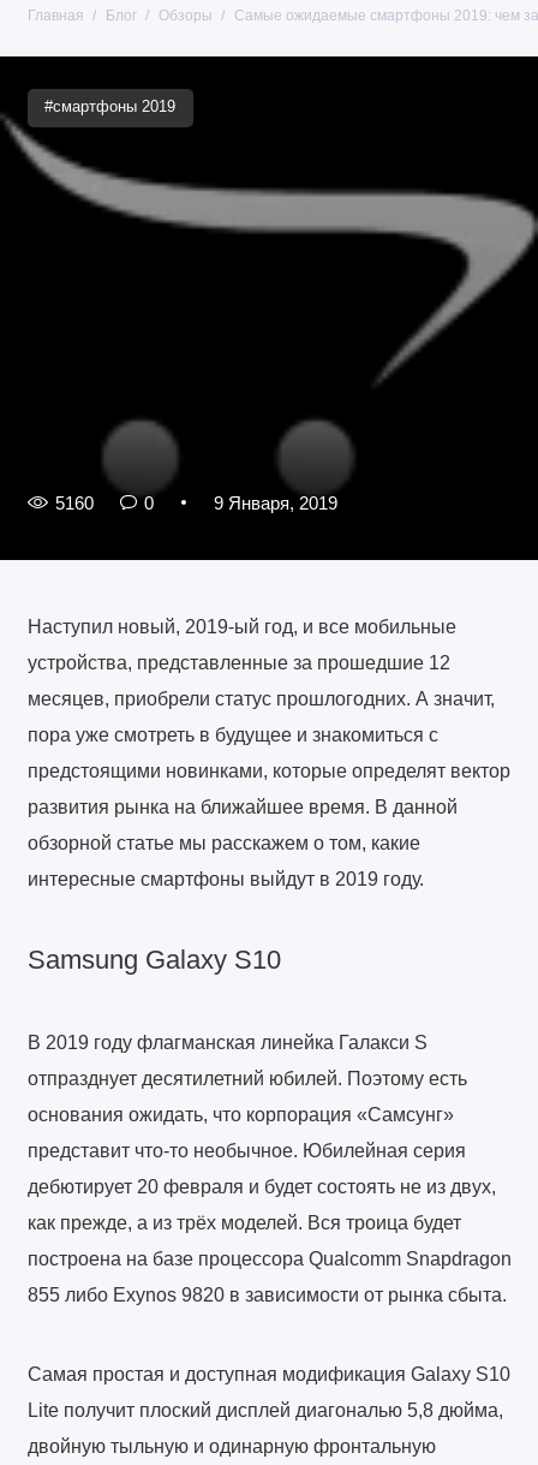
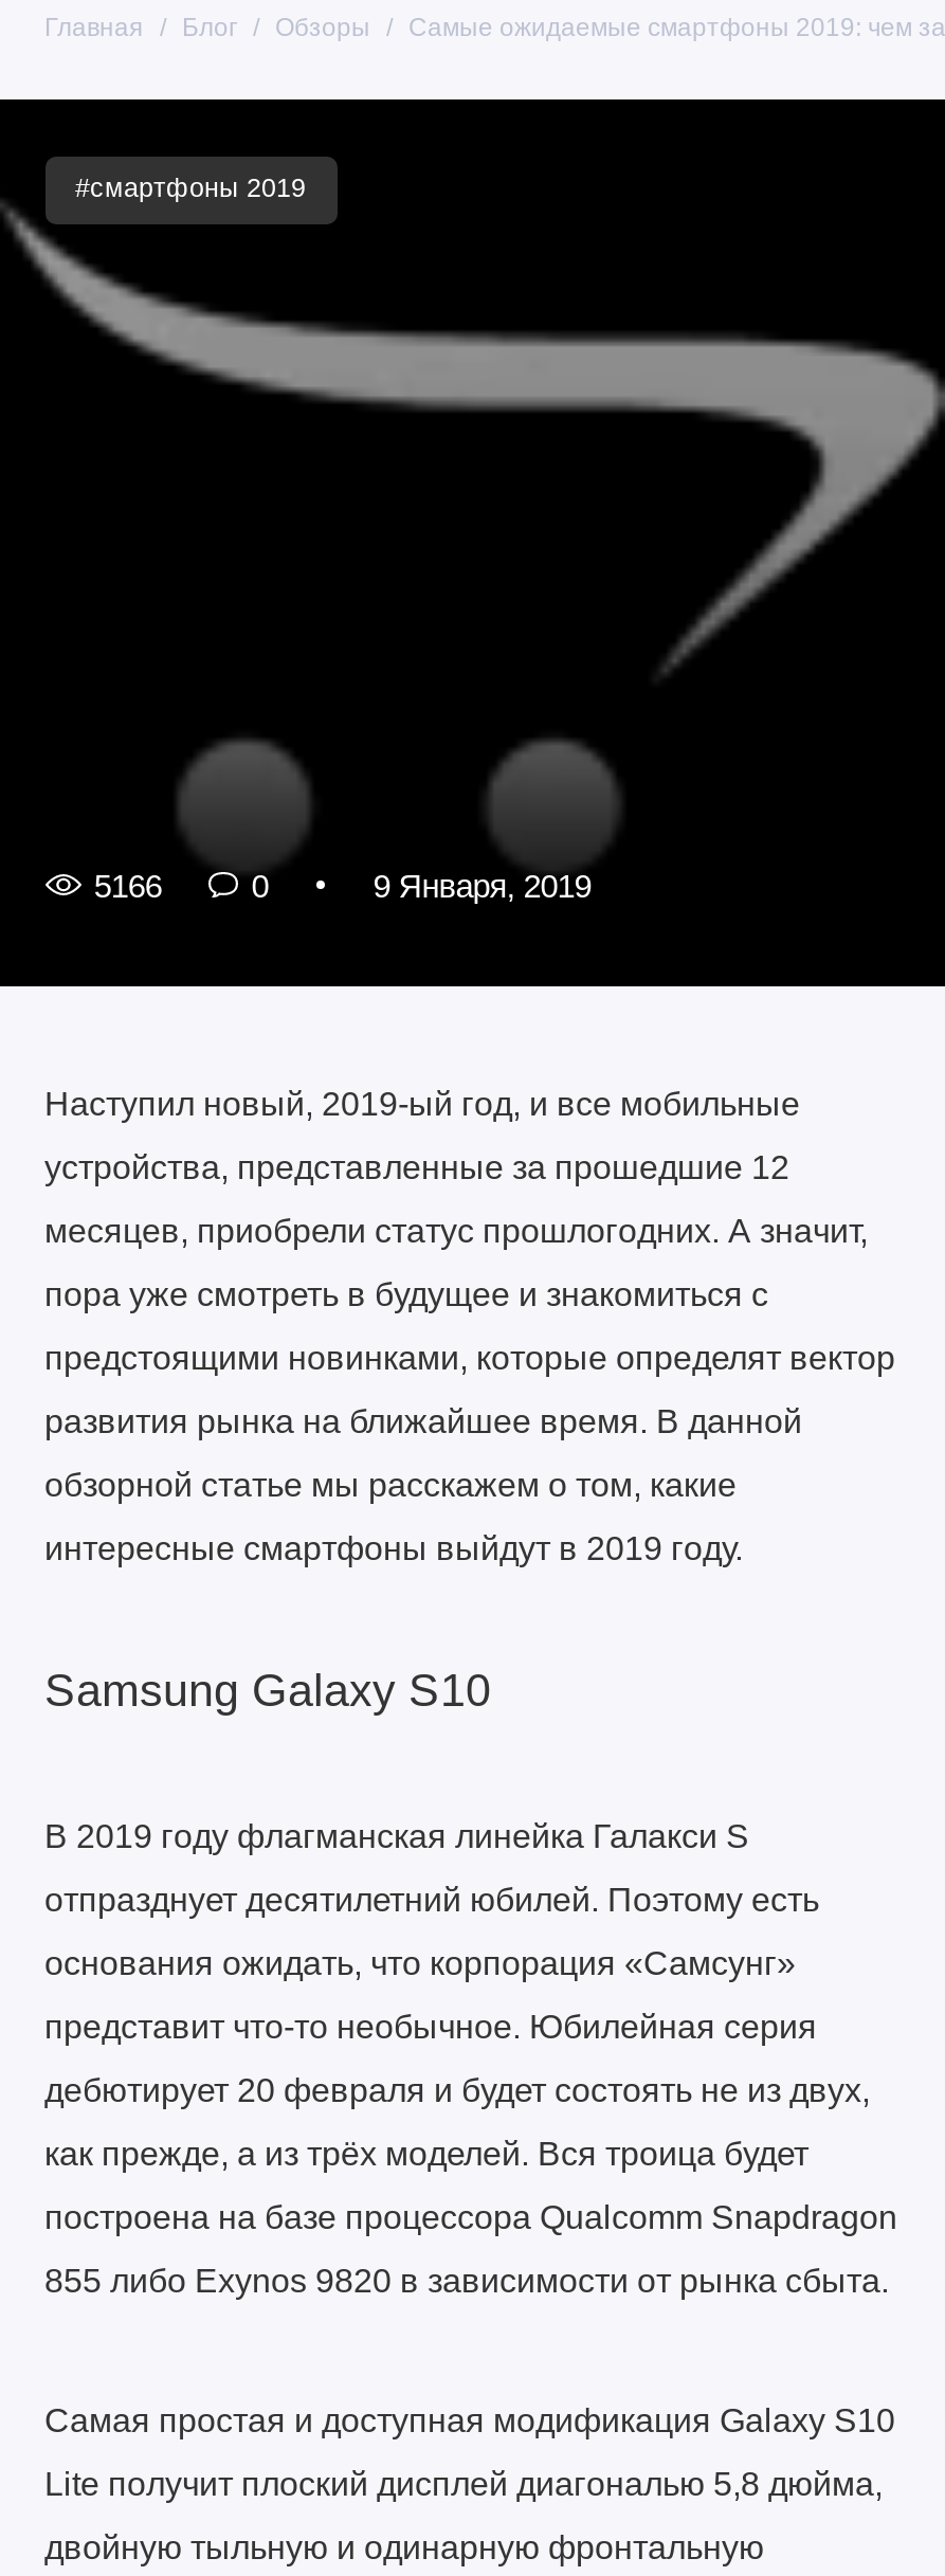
- 5160
+ 5166
